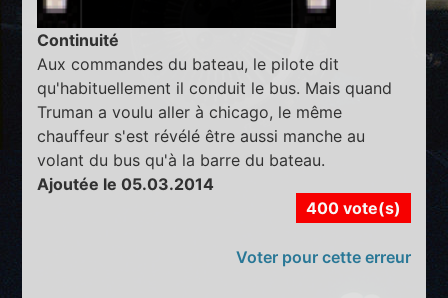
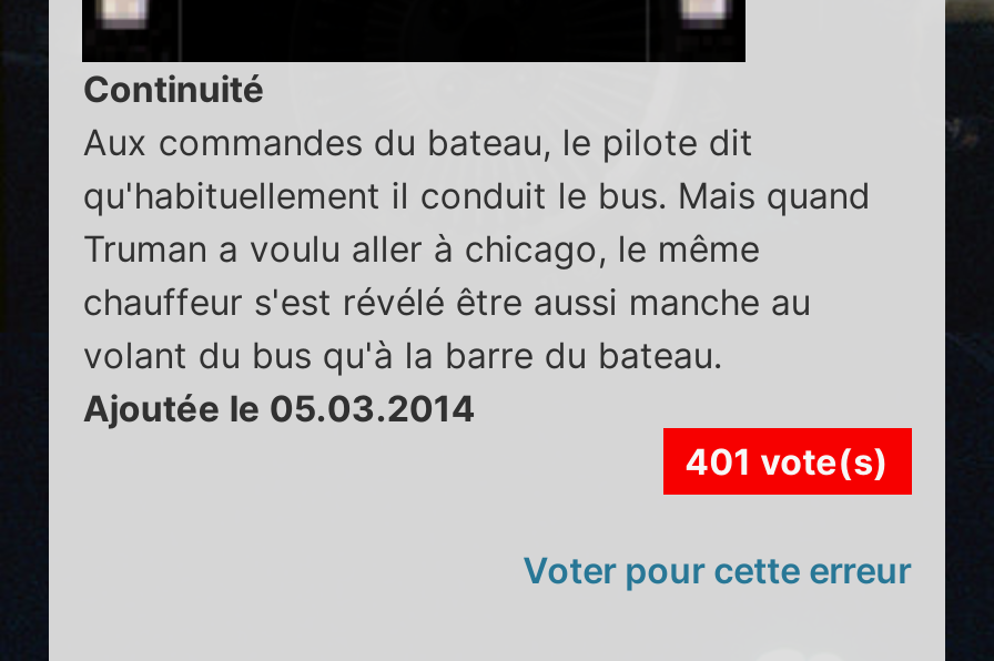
- 400 vote(s)
+ 401 vote(s)
